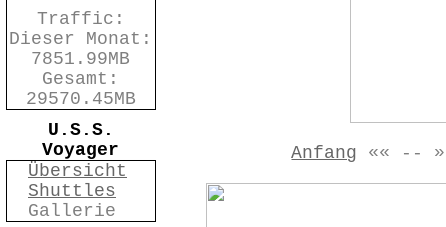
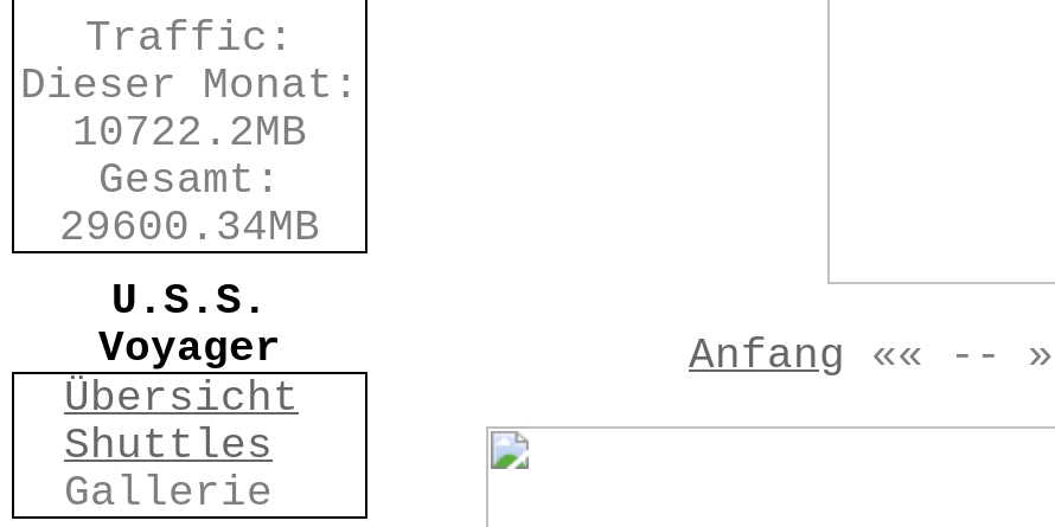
- 7851.99MB
+ 10722.2MB

- 29570.45MB
+ 29600.34MB
